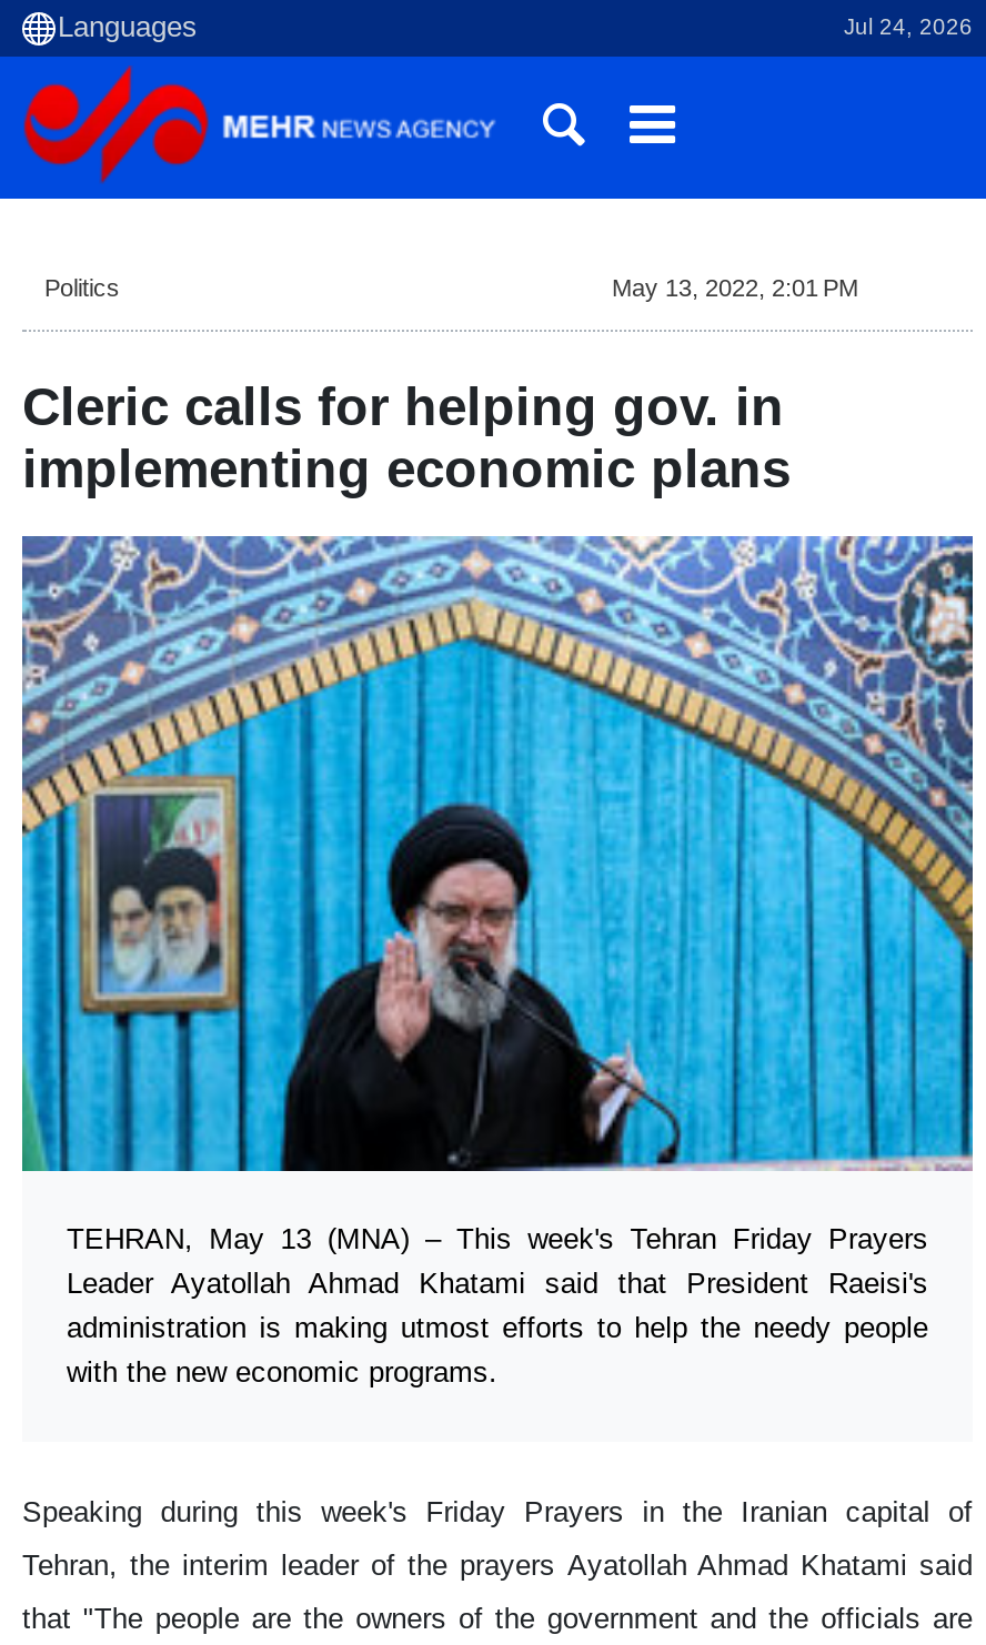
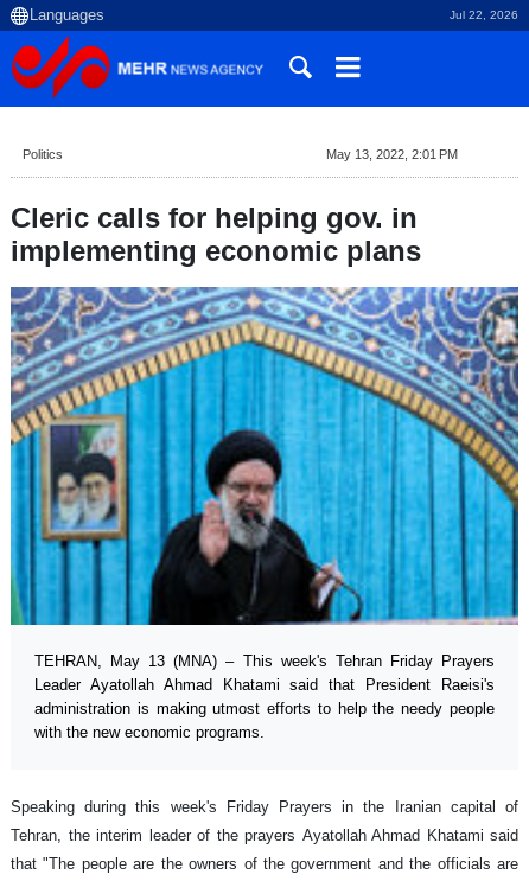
- Jul 24, 2026
+ Jul 22, 2026
